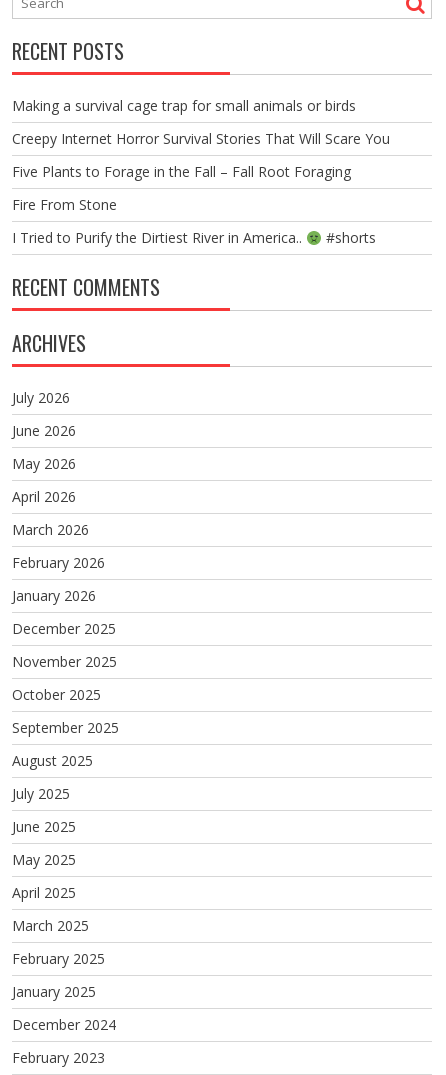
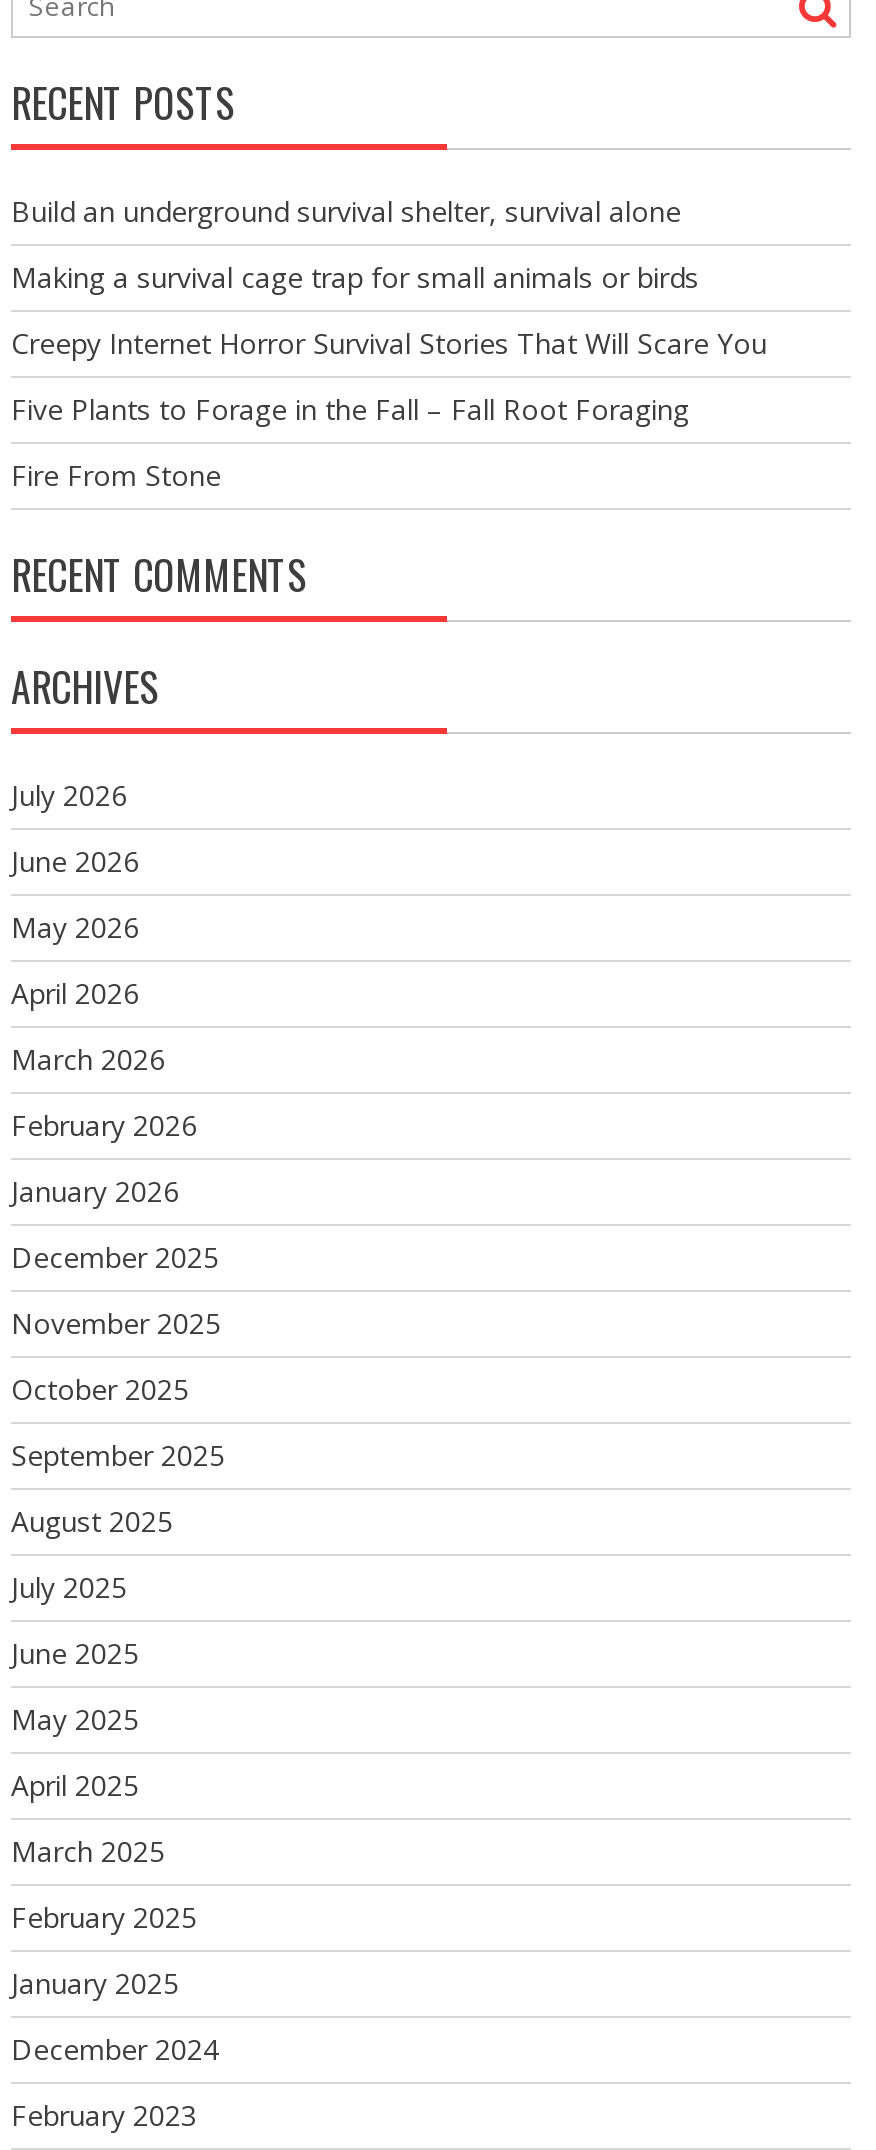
+ Build an underground survival shelter, survival alone

moved down: Making a survival cage trap for small animals or birds | Creepy Internet Horror Survival Stories That Will Scare You | Five Plants to Forage in the Fall – Fall Root Foraging | Fire From Stone

- I Tried to Purify the Dirtiest River in America..
- #shorts
